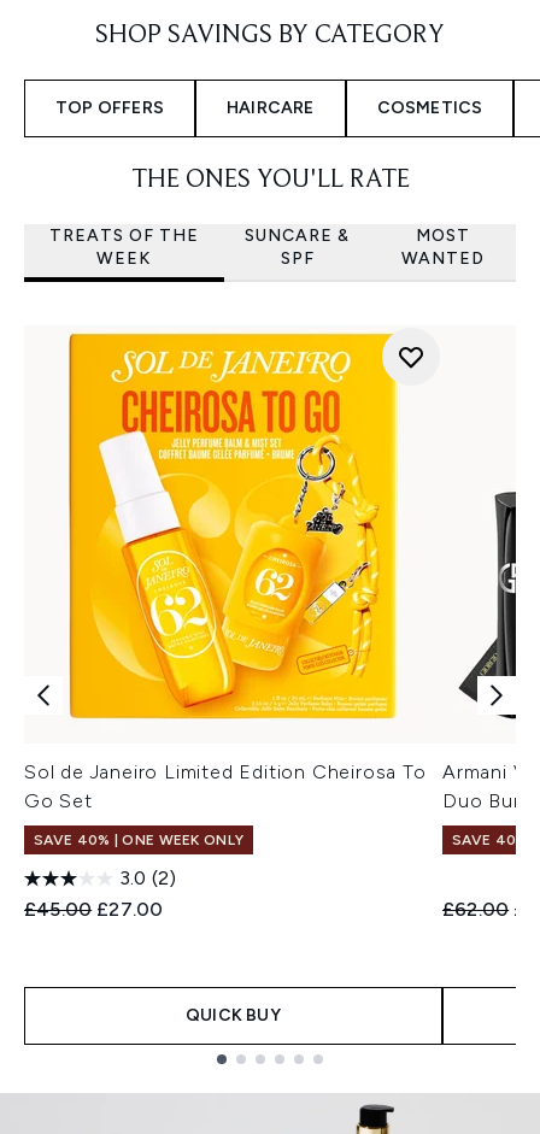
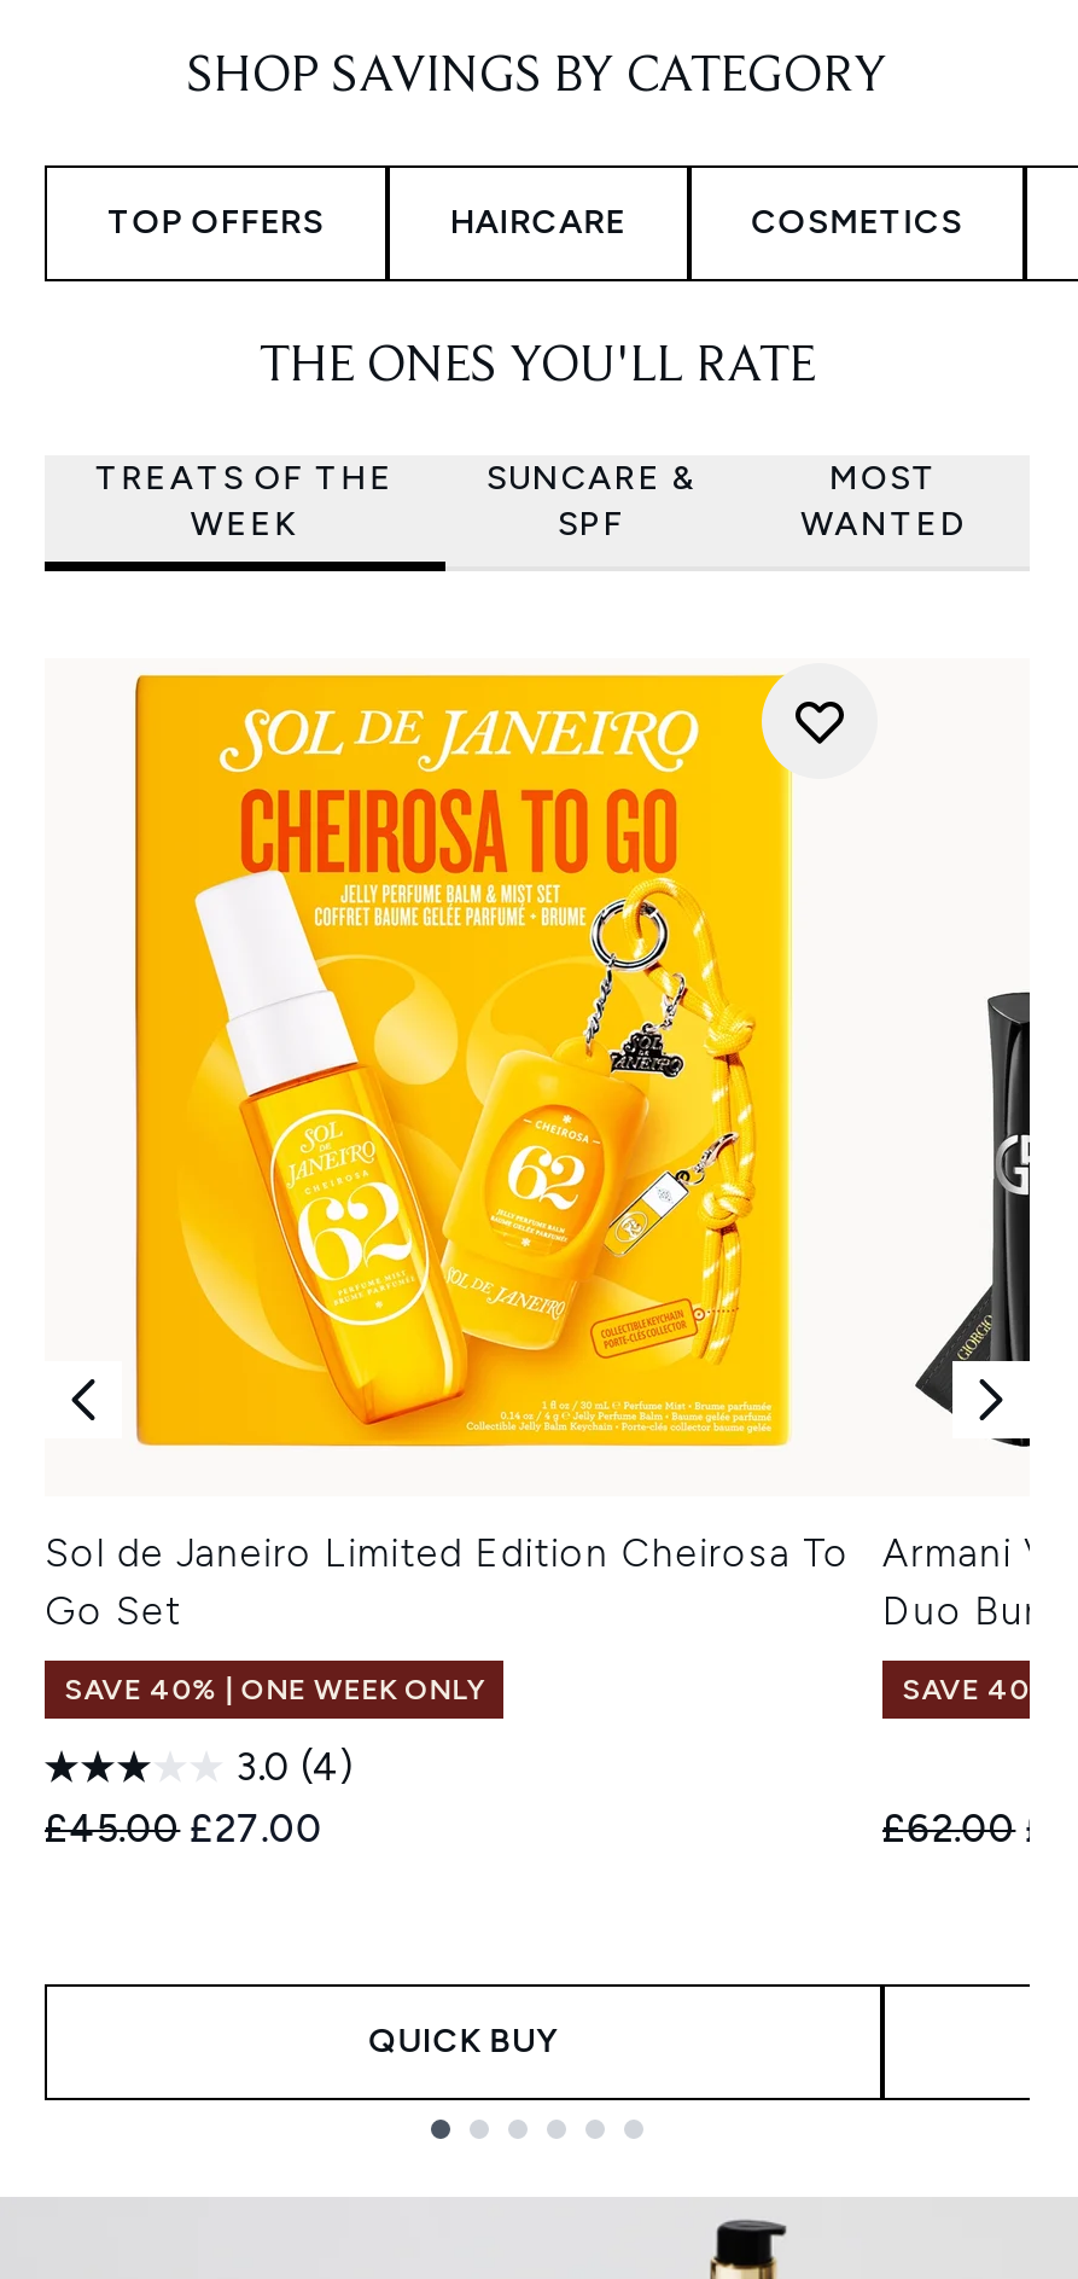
- 3.0 (2)
+ 3.0 (4)
